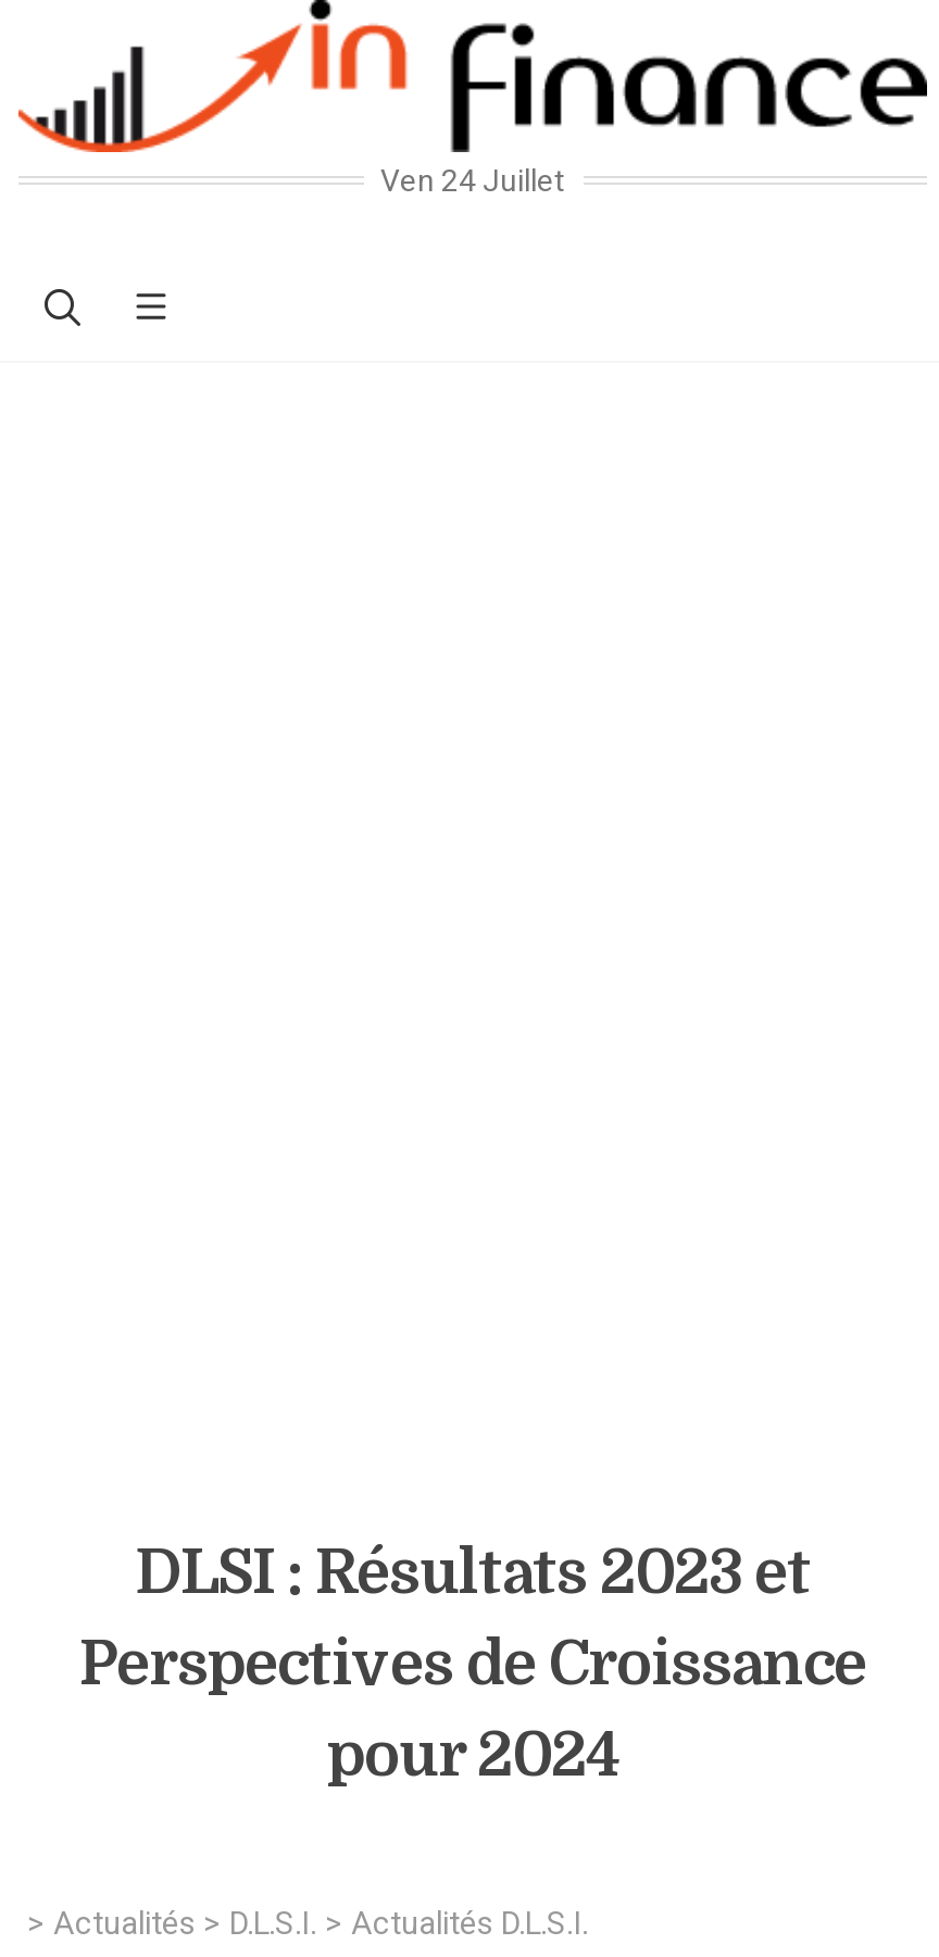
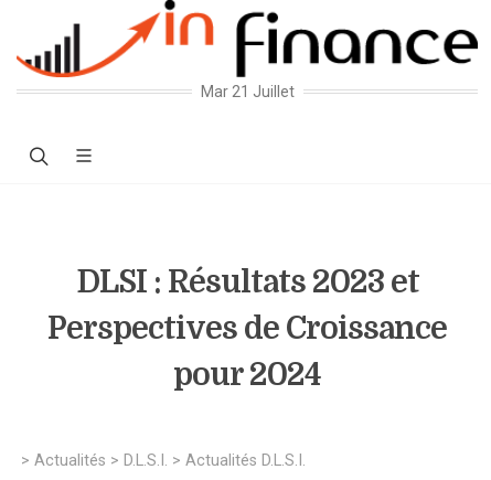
- Ven 24 Juillet
+ Mar 21 Juillet
